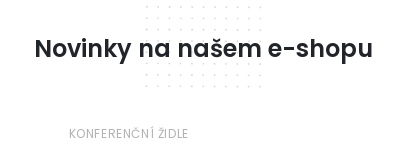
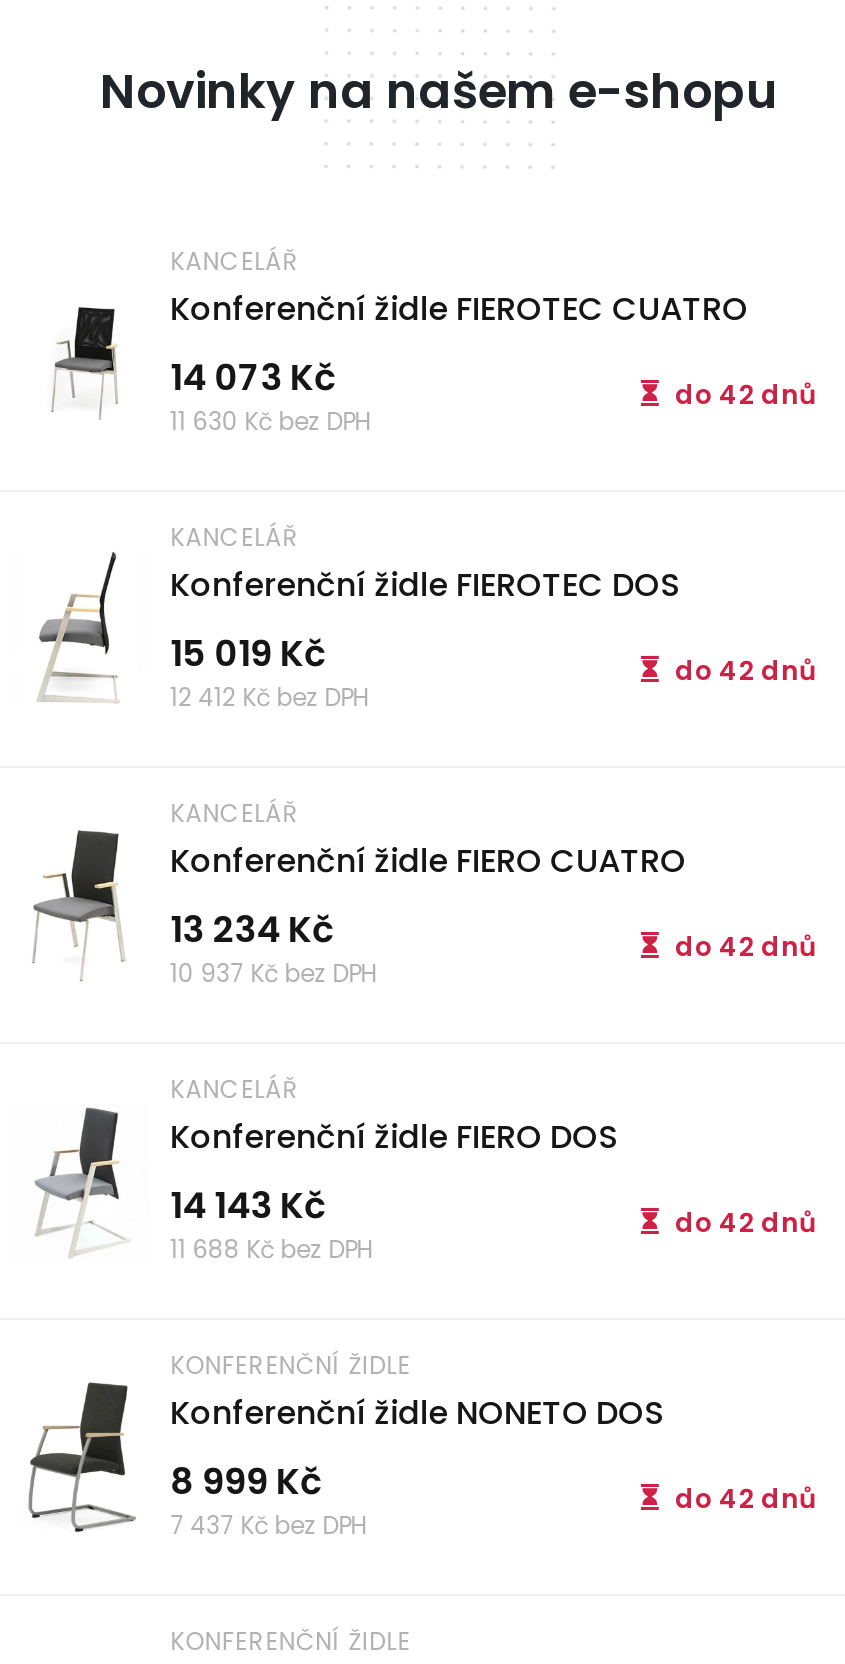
+ [image]
+ KONFERENČNÍ ŽIDLE
+ Konferenční židle NONETO DOS
+ 8 999 Kč
+ 7 437 Kč bez DPH

+ [image]
+ KANCELÁŘ
+ Konferenční židle FIERO CUATRO
+ 13 234 Kč
+ 10 937 Kč bez DPH

+ [image]
+ KANCELÁŘ
+ Konferenční židle FIERO DOS
+ 14 143 Kč
+ 11 688 Kč bez DPH

+ [image]
+ KANCELÁŘ
+ Konferenční židle FIEROTEC DOS
+ 15 019 Kč
+ 12 412 Kč bez DPH

+ [image]
+ KANCELÁŘ
+ Konferenční židle FIEROTEC CUATRO
+ 14 073 Kč
+ 11 630 Kč bez DPH

+ do 42 dnů

+ do 42 dnů

+ do 42 dnů

+ do 42 dnů

+ do 42 dnů
